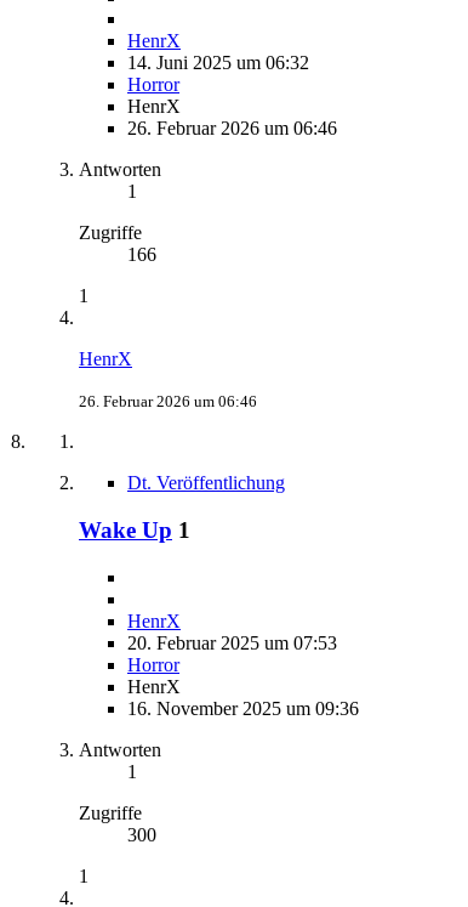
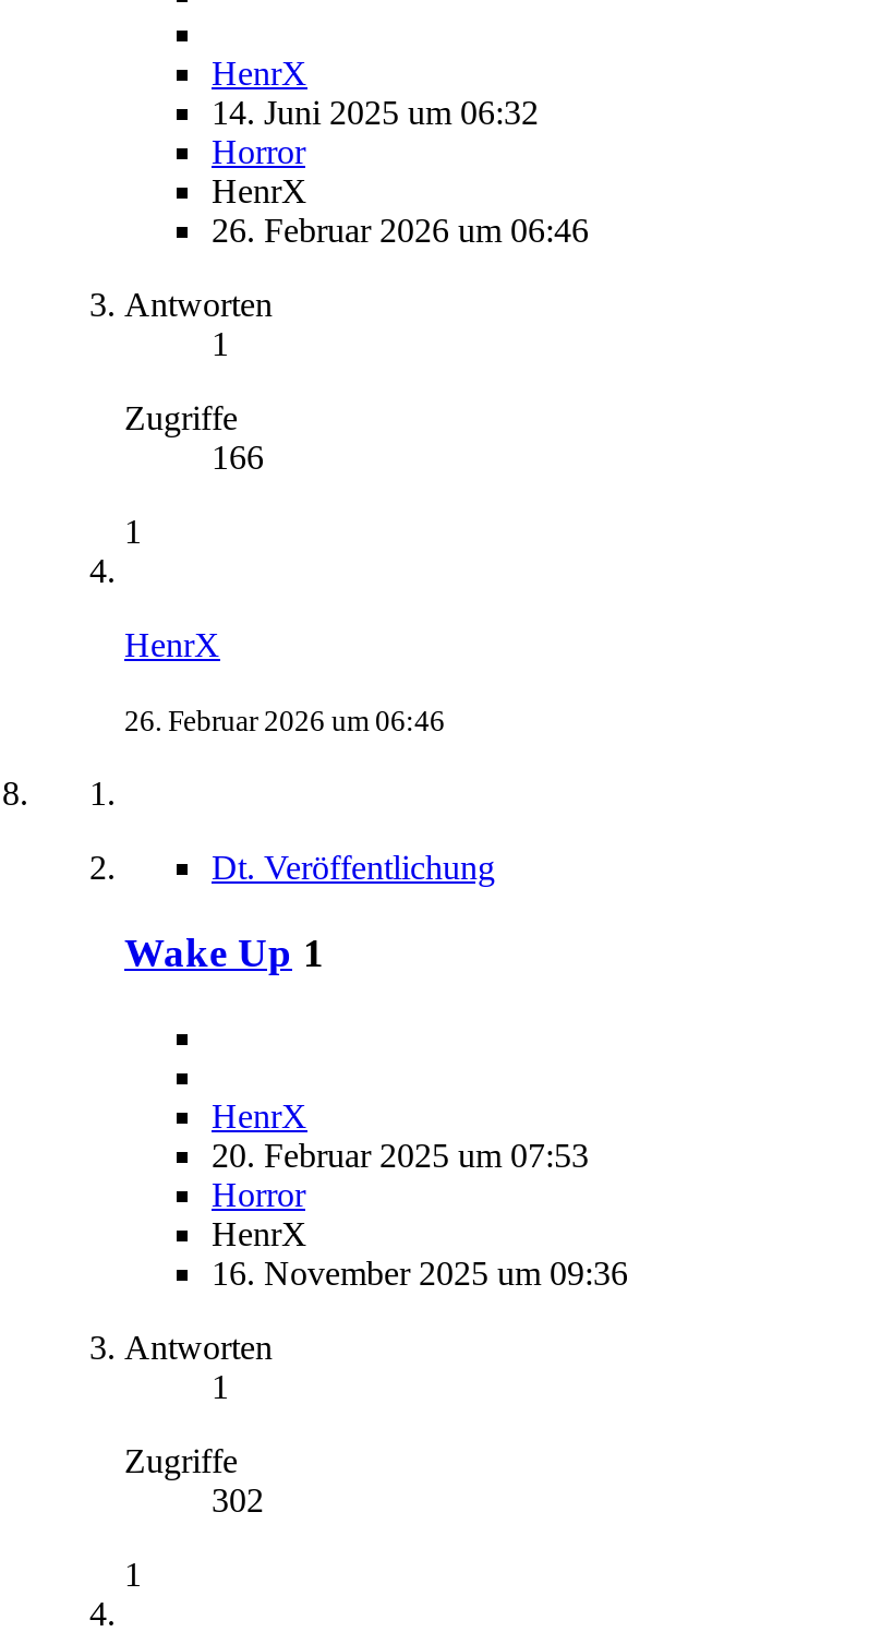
- 300
+ 302
